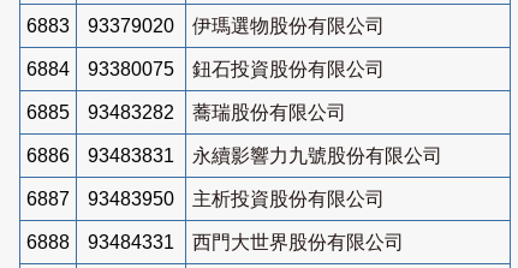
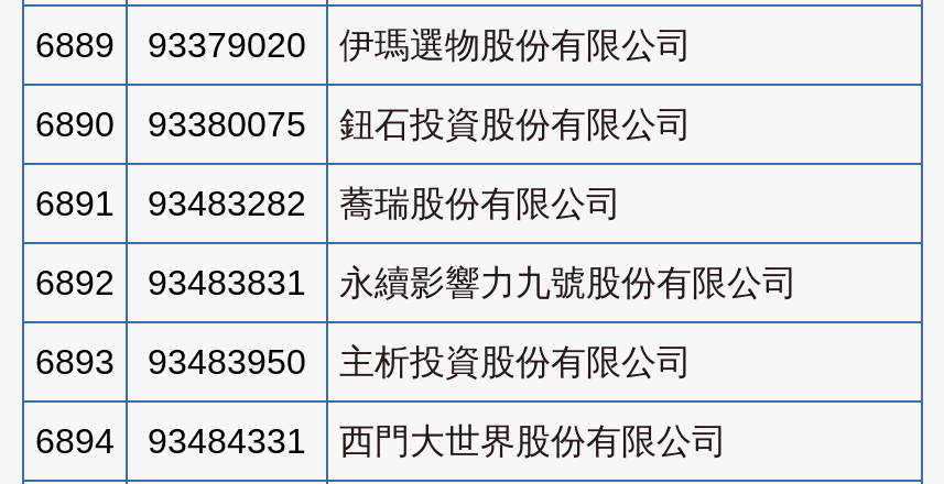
- 6883 93379020 伊瑪選物股份有限公司
+ 6889 93379020 伊瑪選物股份有限公司

- 6884 93380075 鈕石投資股份有限公司
+ 6890 93380075 鈕石投資股份有限公司

- 6885 93483282 蕎瑞股份有限公司
+ 6891 93483282 蕎瑞股份有限公司

- 6886 93483831 永續影響力九號股份有限公司
+ 6892 93483831 永續影響力九號股份有限公司

- 6887 93483950 主析投資股份有限公司
+ 6893 93483950 主析投資股份有限公司

- 6888 93484331 西門大世界股份有限公司
+ 6894 93484331 西門大世界股份有限公司
